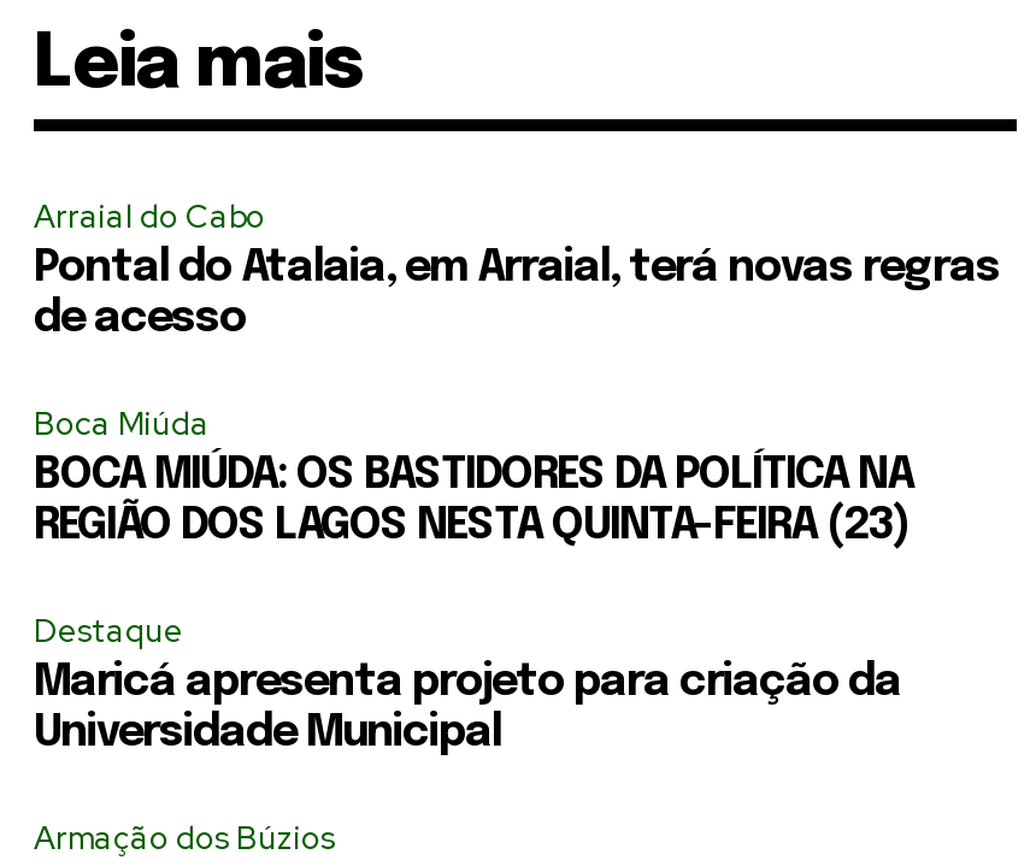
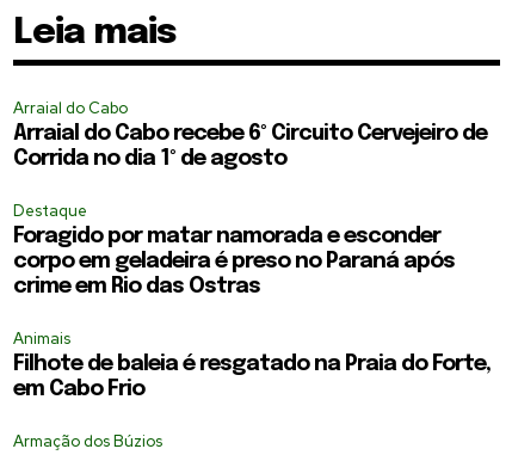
- Pontal do Atalaia, em Arraial, terá novas regras
- de acesso
- Boca Miúda
- BOCA MIÚDA: OS BASTIDORES DA POLÍTICA NA
- REGIÃO DOS LAGOS NESTA QUINTA-FEIRA (23)
+ Arraial do Cabo recebe 6º Circuito Cervejeiro de
+ Corrida no dia 1º de agosto

moved up: Destaque

- Maricá apresenta projeto para criação da
- Universidade Municipal
+ Foragido por matar namorada e esconder
+ corpo em geladeira é preso no Paraná após
+ crime em Rio das Ostras
+ Animais
+ Filhote de baleia é resgatado na Praia do Forte,
+ em Cabo Frio
